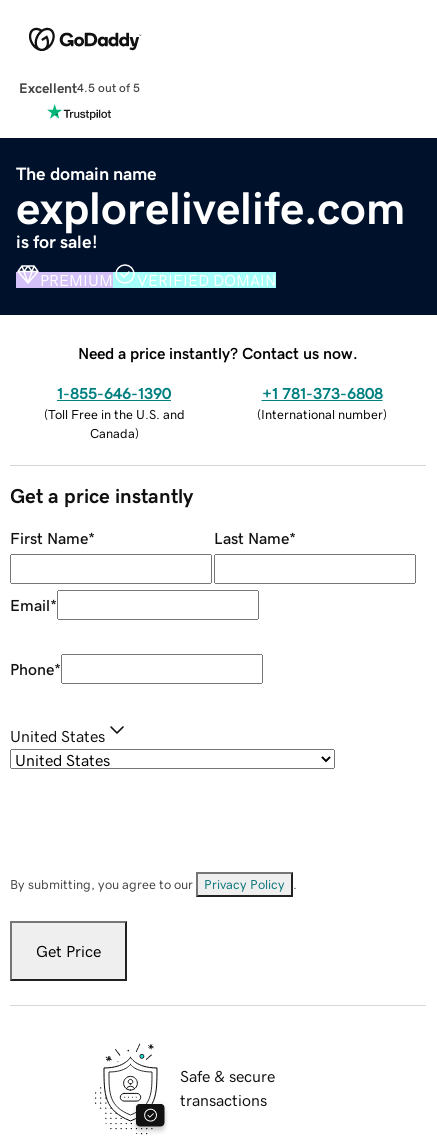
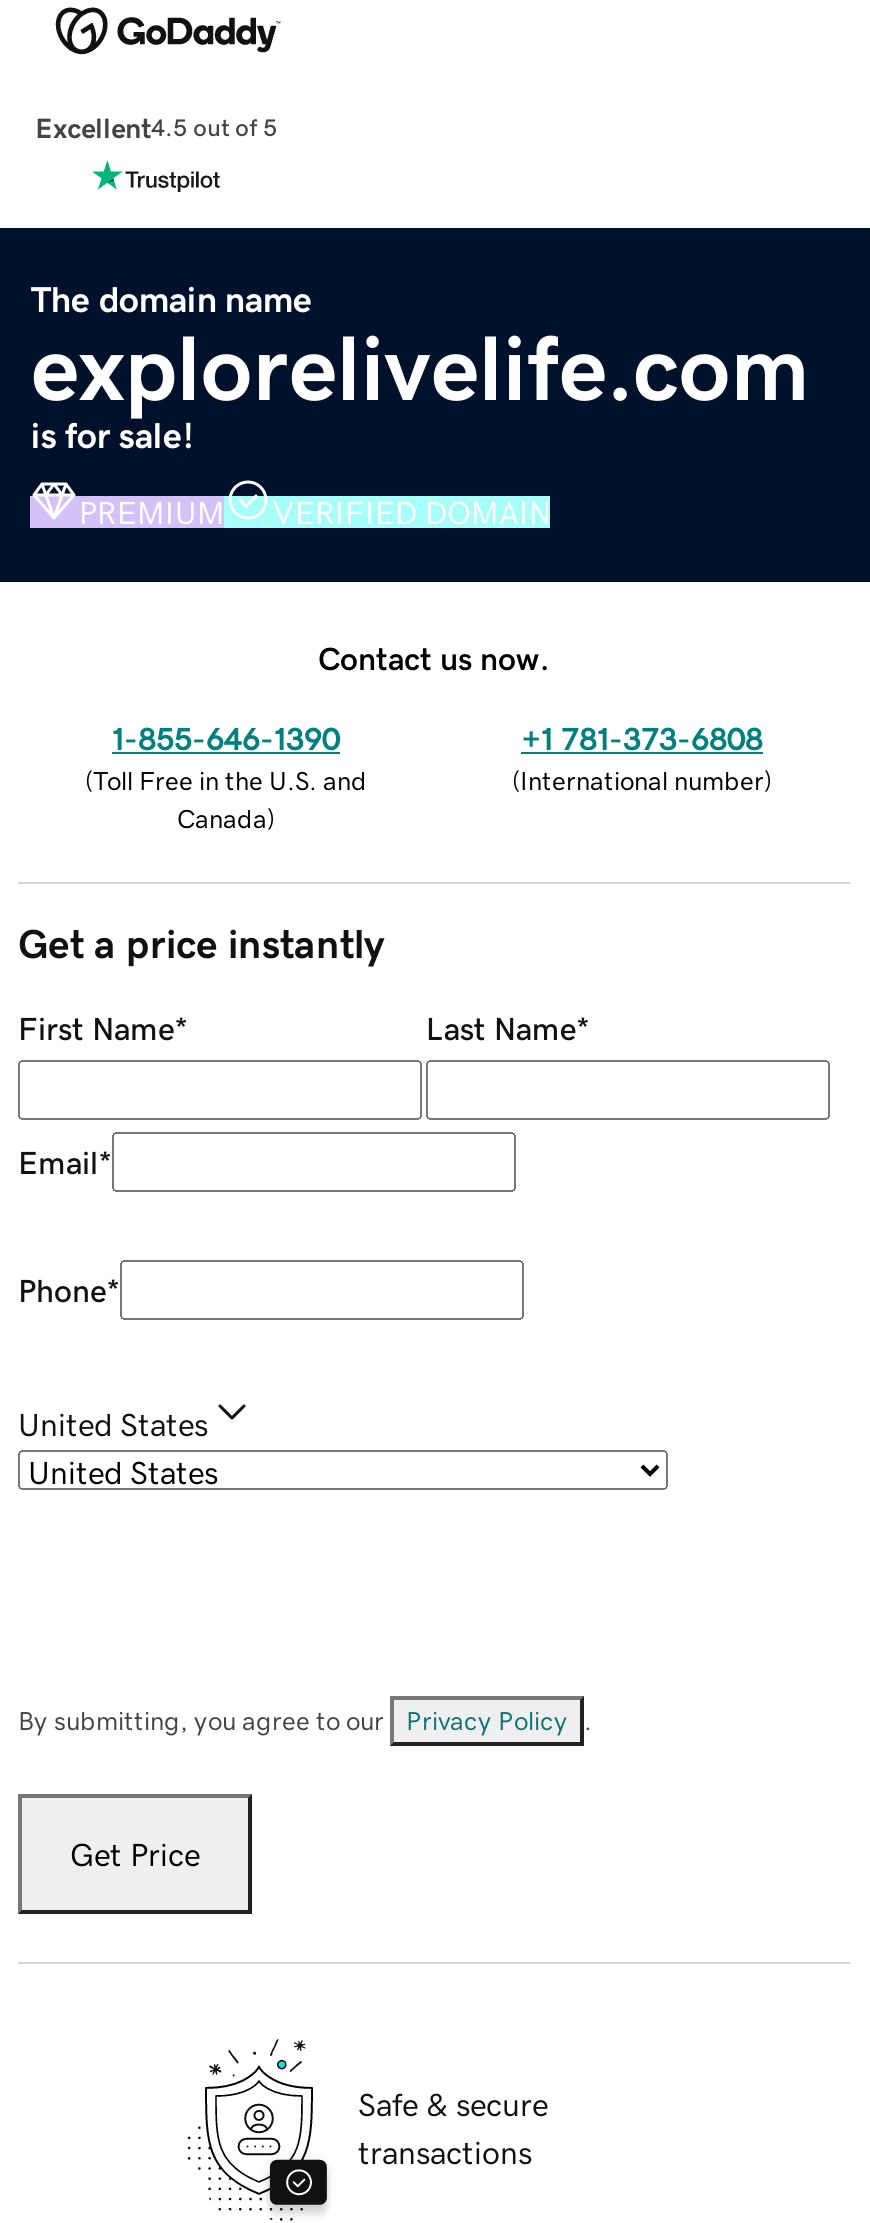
- Need a price instantly? Contact us now.
+ Contact us now.
